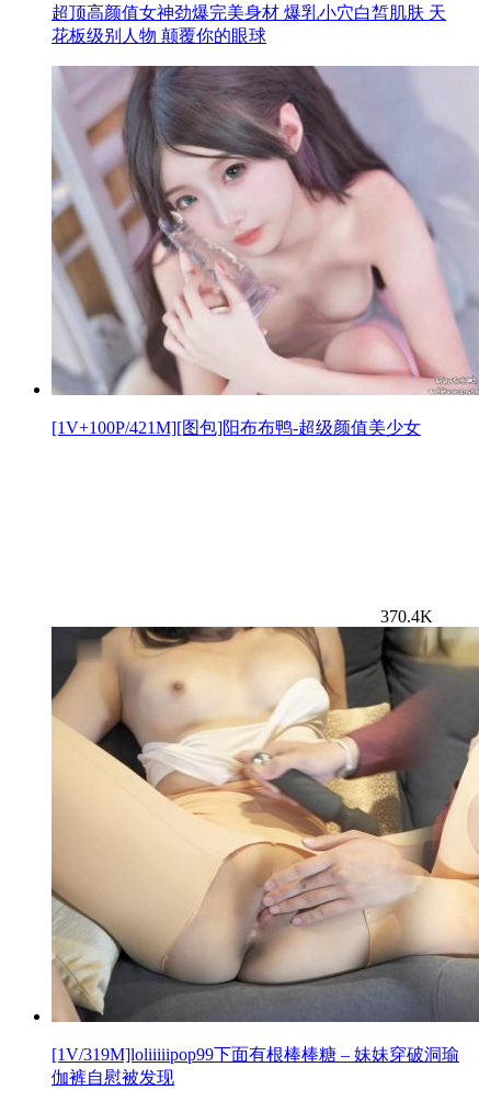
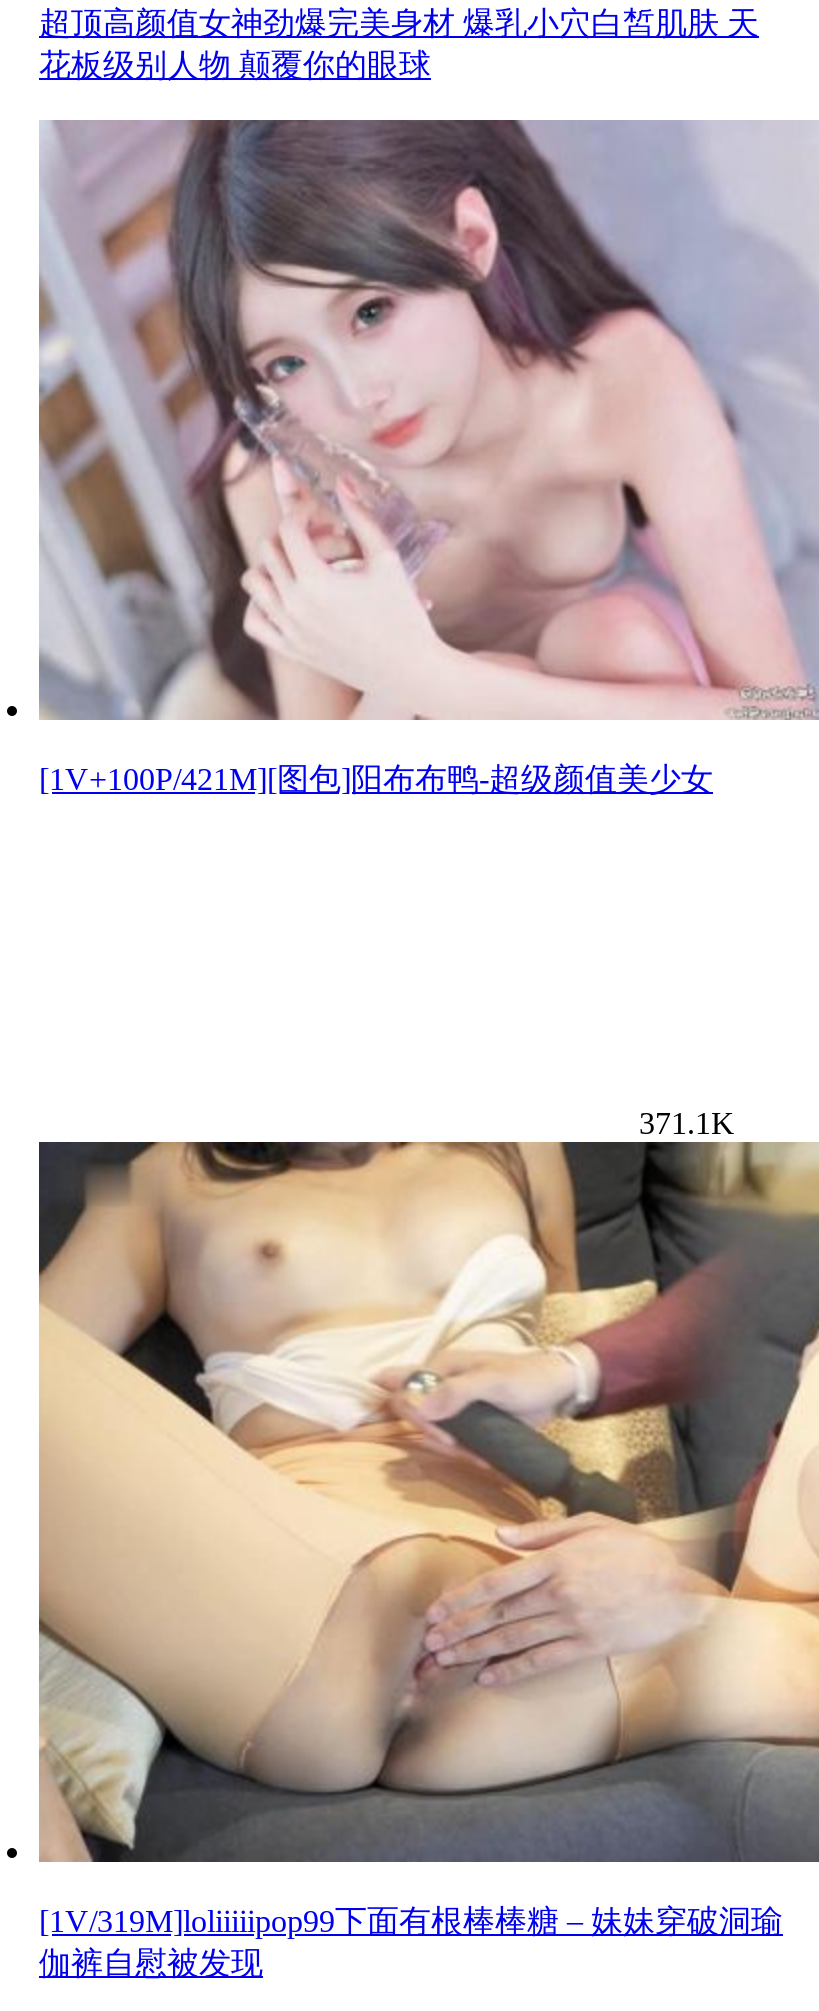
- 370.4K
+ 371.1K
